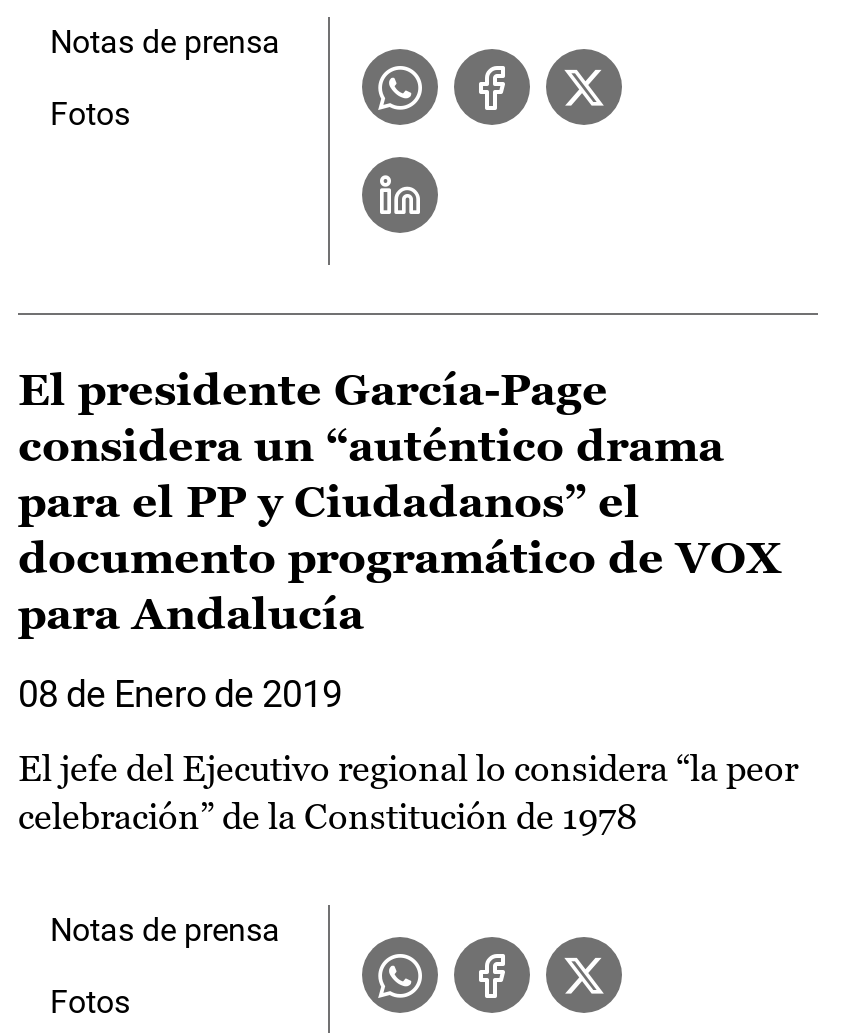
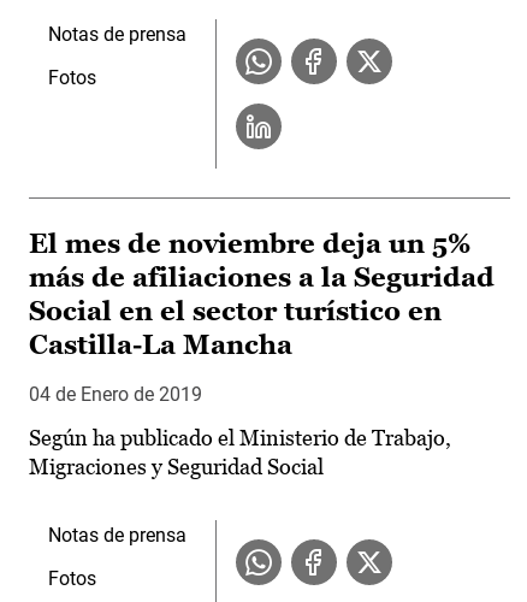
- El presidente García-Page
- considera un “auténtico drama
- para el PP y Ciudadanos” el
- documento programático de VOX
- para Andalucía
+ El mes de noviembre deja un 5%
+ más de afiliaciones a la Seguridad
+ Social en el sector turístico en
+ Castilla-La Mancha

- 08 de Enero de 2019
+ 04 de Enero de 2019

- El jefe del Ejecutivo regional lo considera “la peor
- celebración” de la Constitución de 1978
+ Según ha publicado el Ministerio de Trabajo,
+ Migraciones y Seguridad Social
